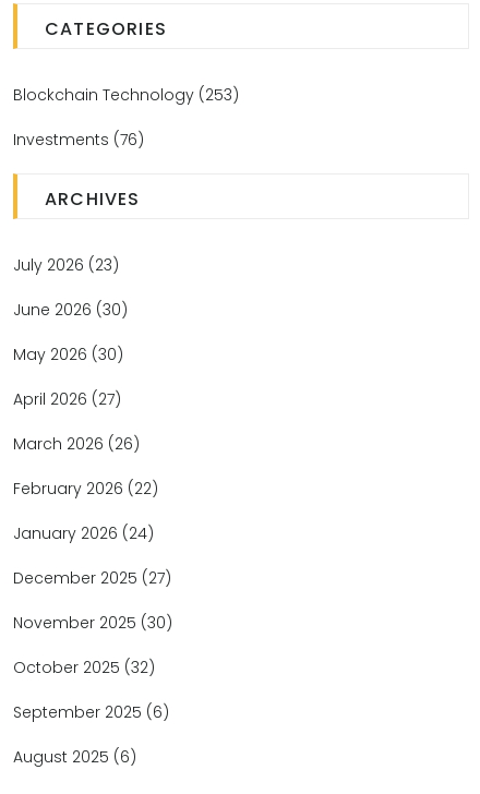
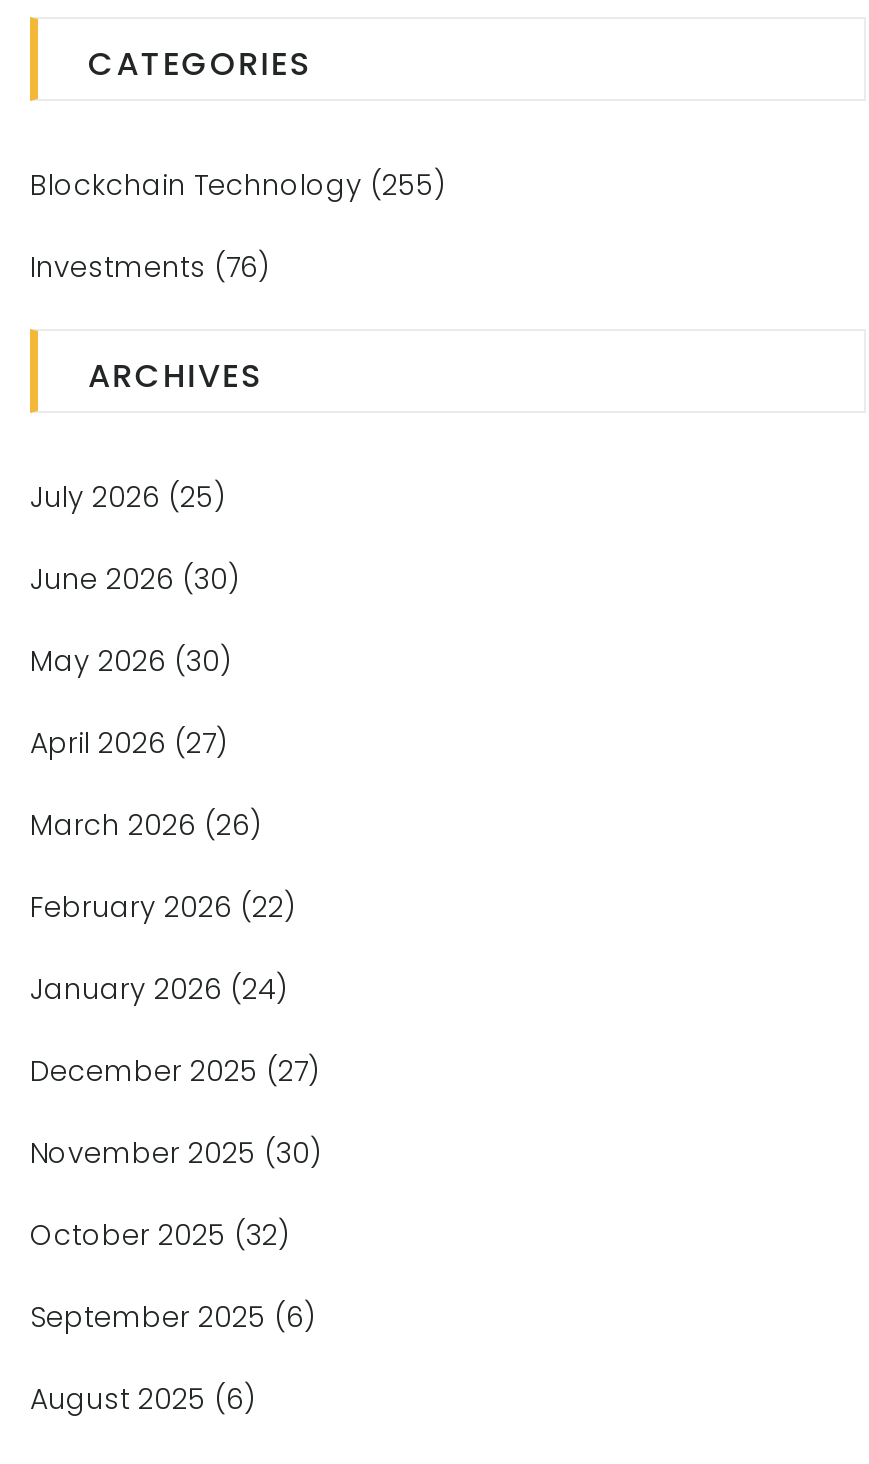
- Blockchain Technology (253)
+ Blockchain Technology (255)

- July 2026 (23)
+ July 2026 (25)
